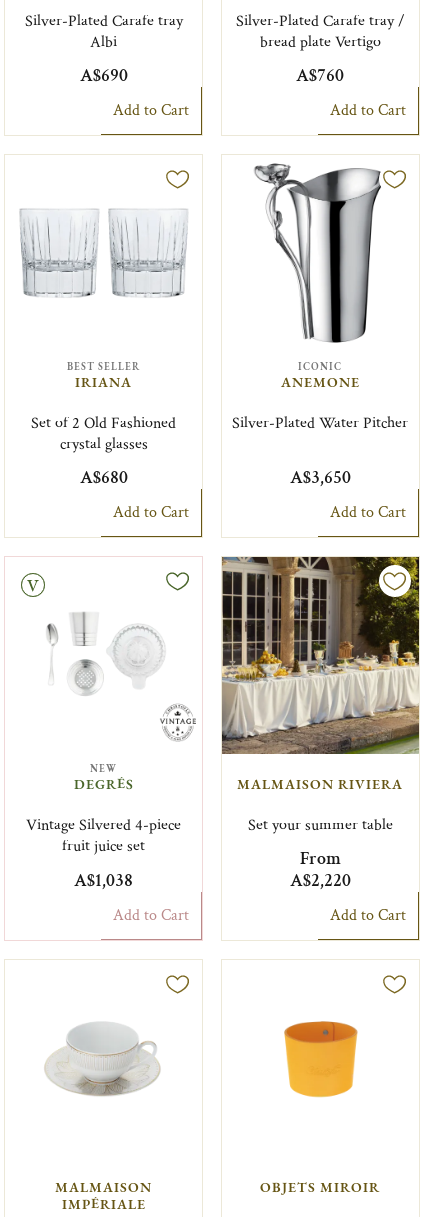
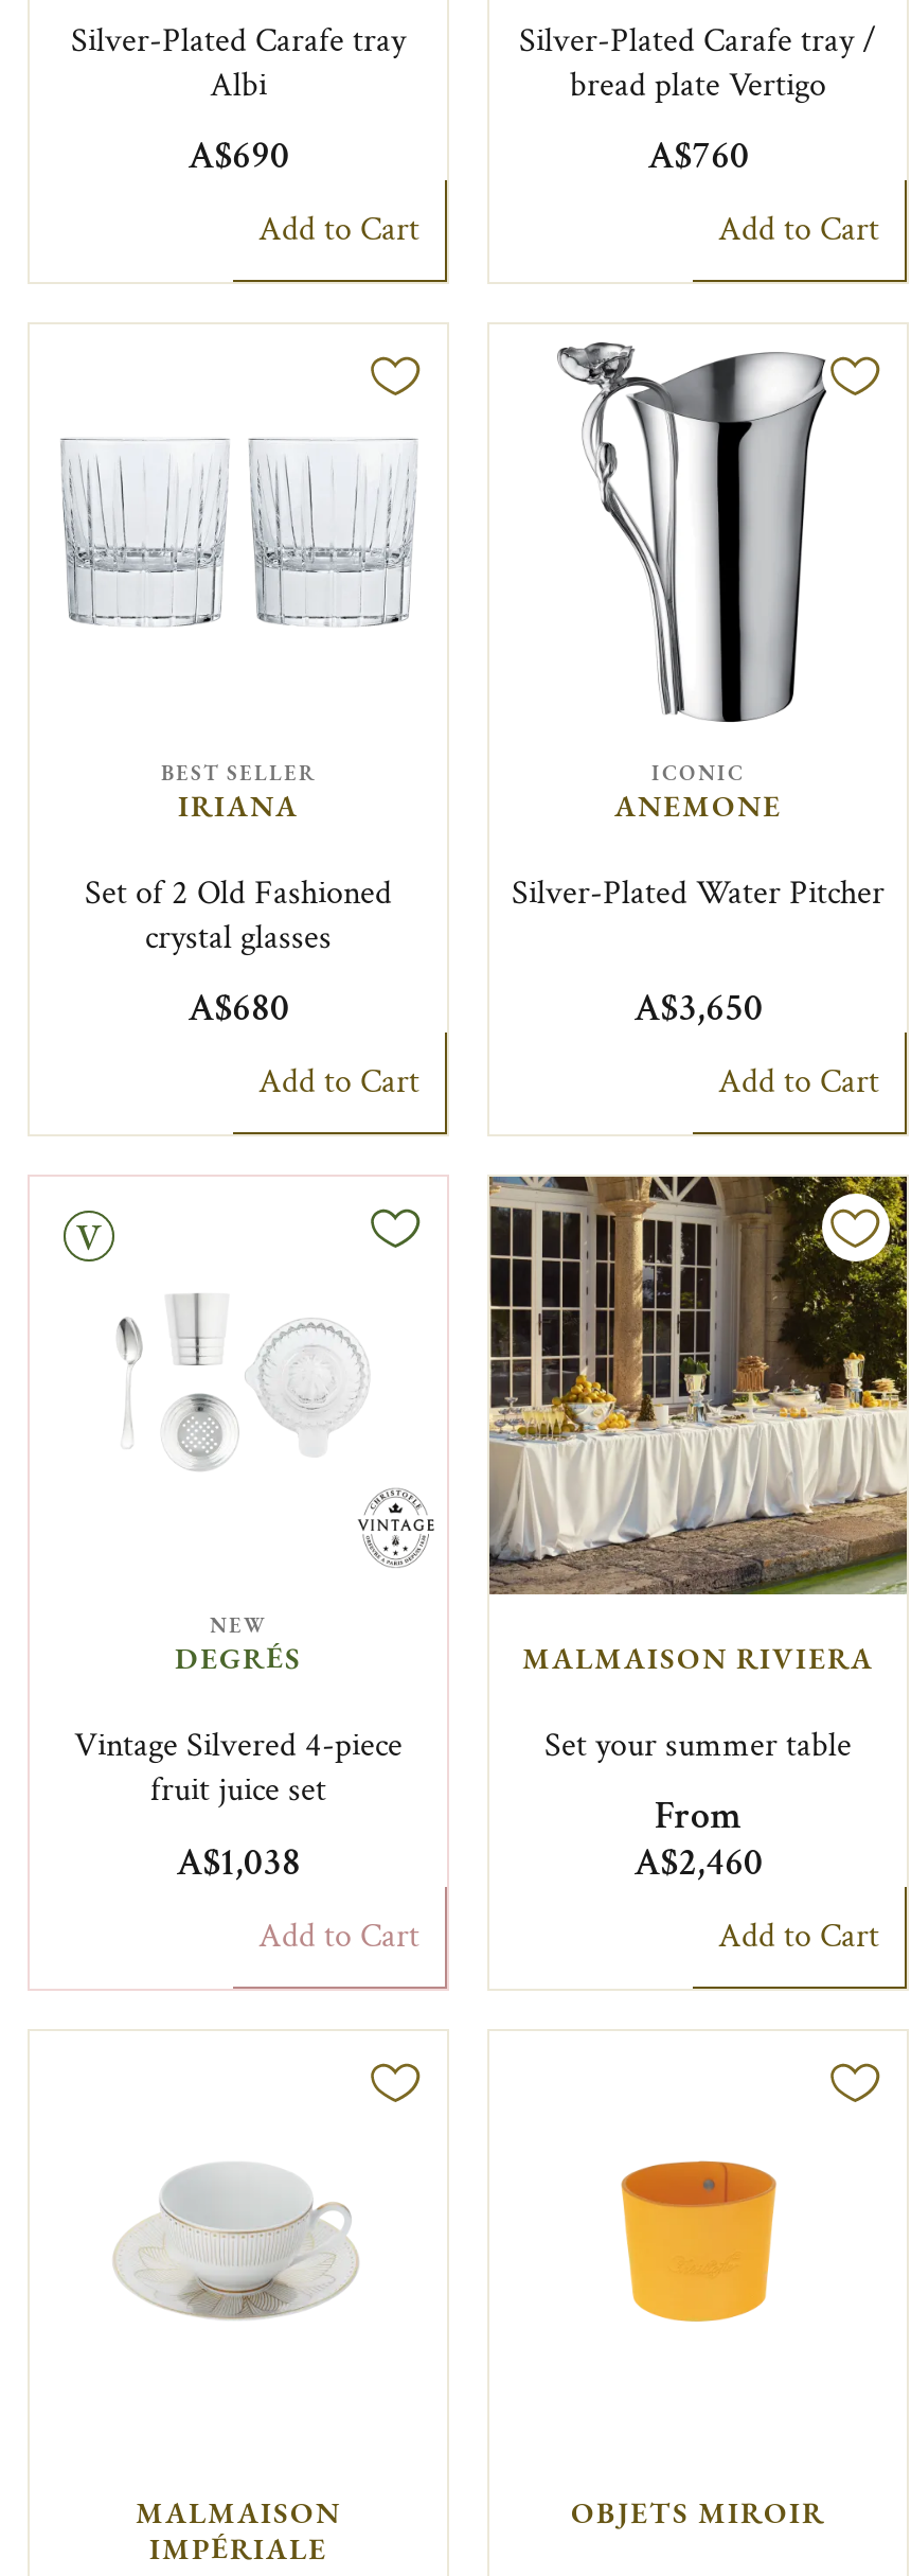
- A$2,220
+ A$2,460
